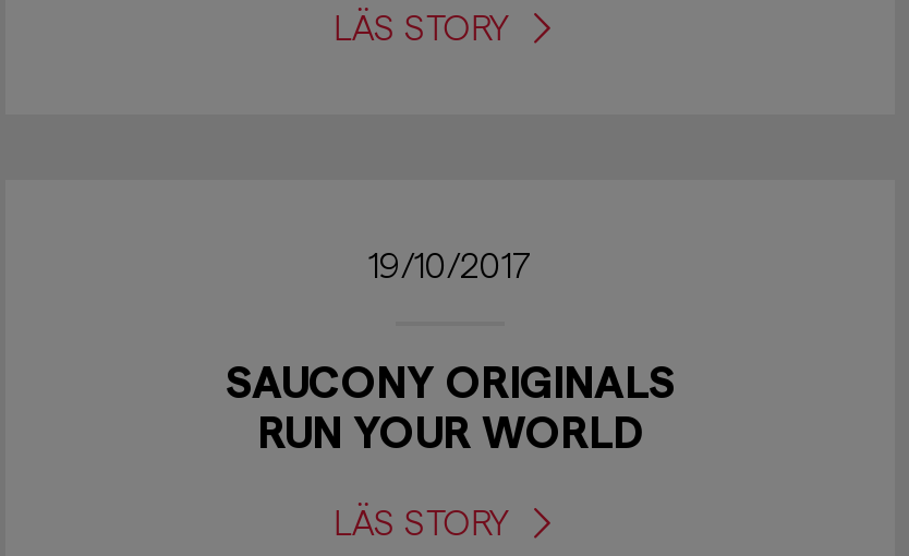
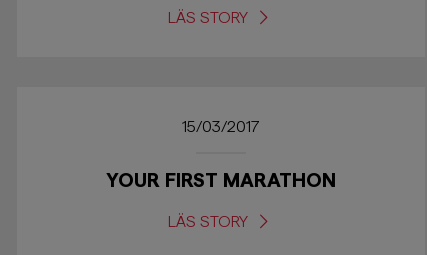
- 19/10/2017
+ 15/03/2017

- SAUCONY ORIGINALS
- RUN YOUR WORLD
+ YOUR FIRST MARATHON
